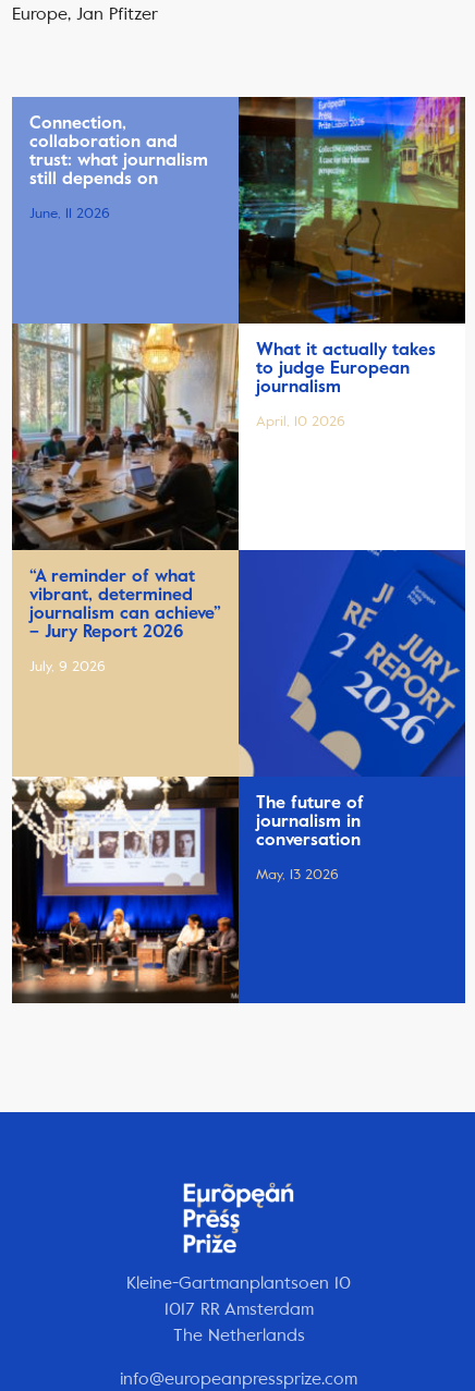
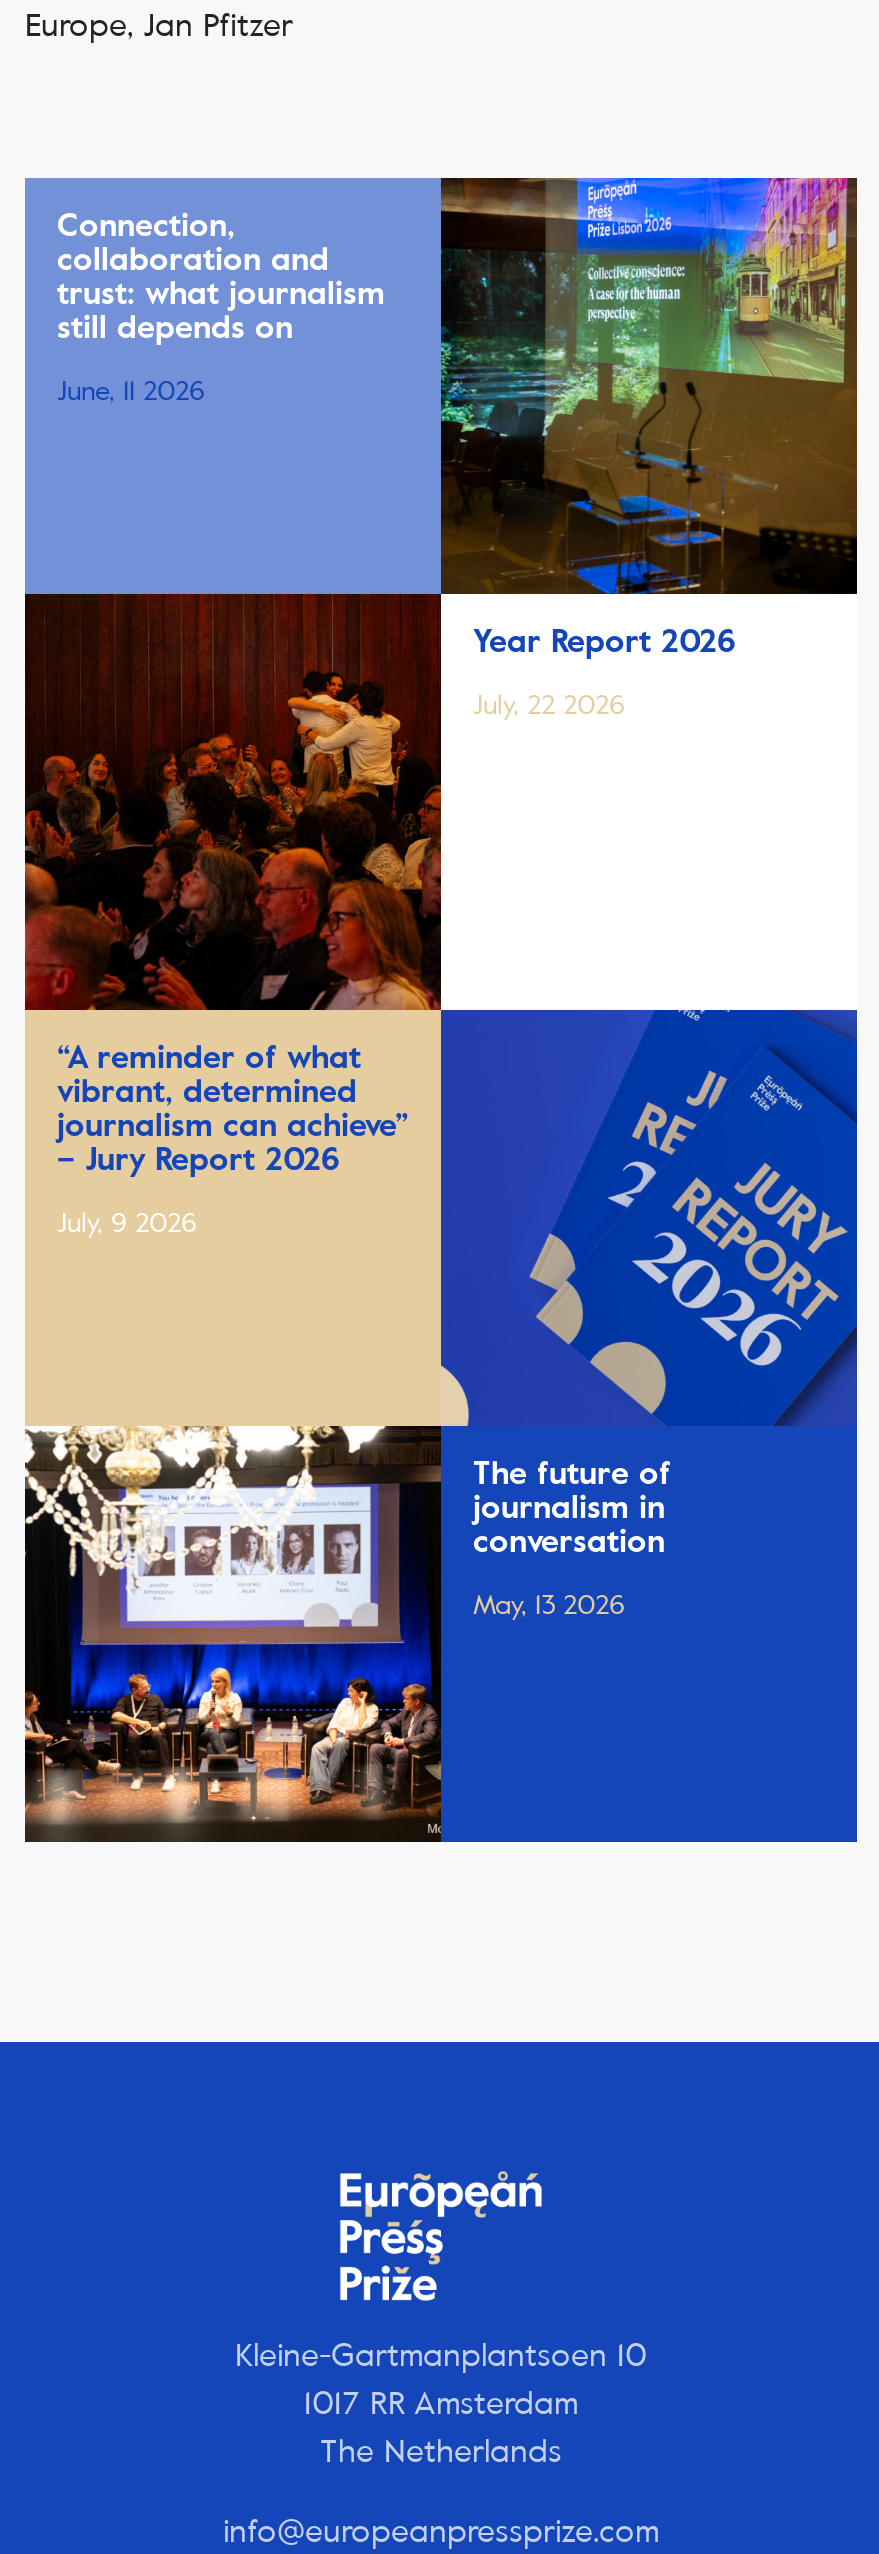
- [image]
- What it actually takes
- to judge European
- journalism
+ [image]
+ Year Report 2026

- April, 10 2026
+ July, 22 2026
